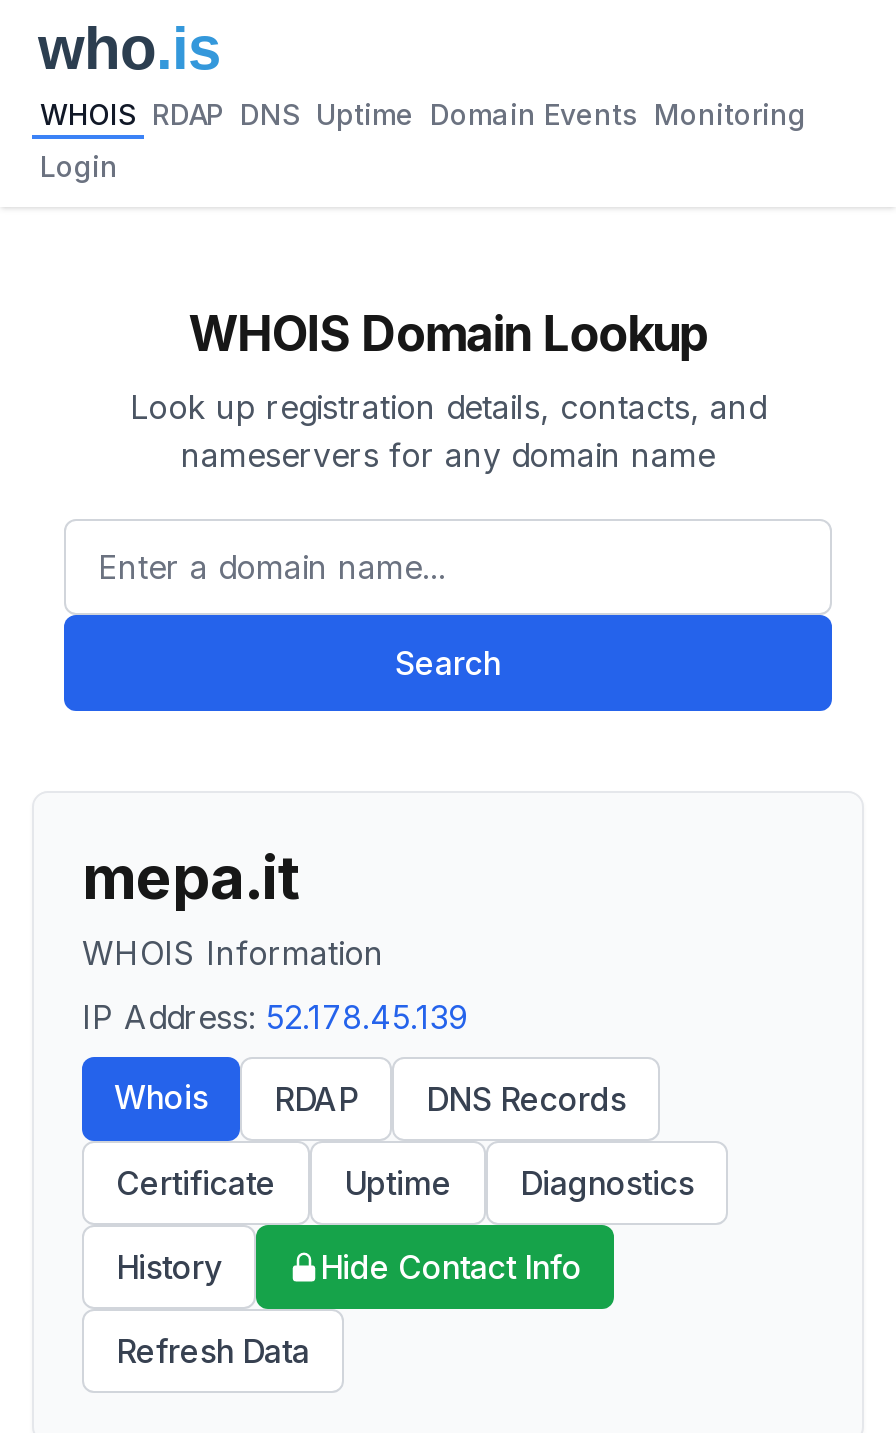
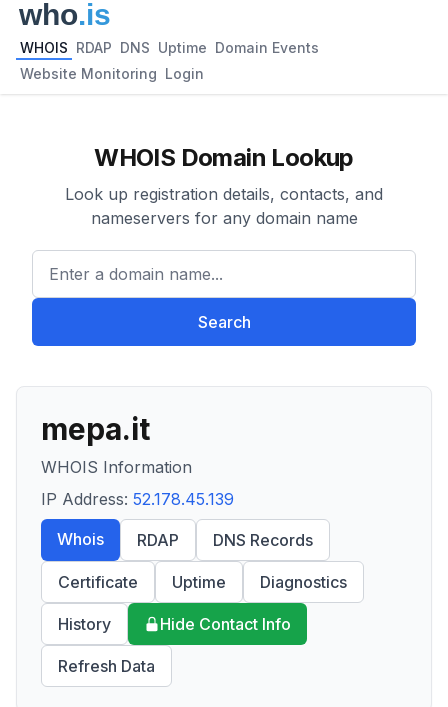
- WHOIS RDAP DNS Uptime Domain Events Monitoring
+ WHOIS RDAP DNS Uptime Domain Events

- Login
+ Website Monitoring Login
